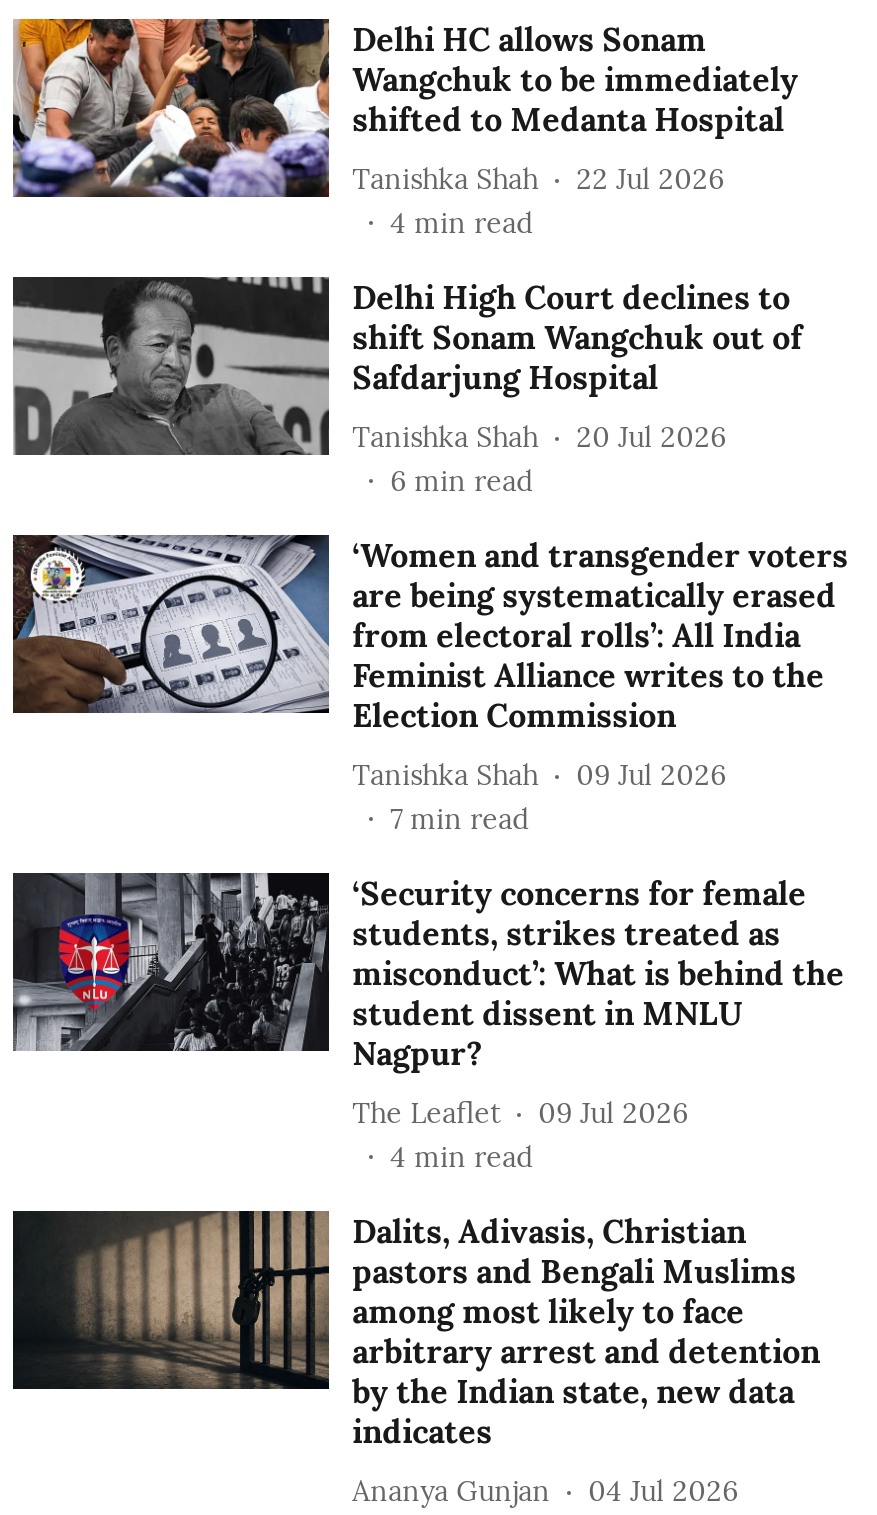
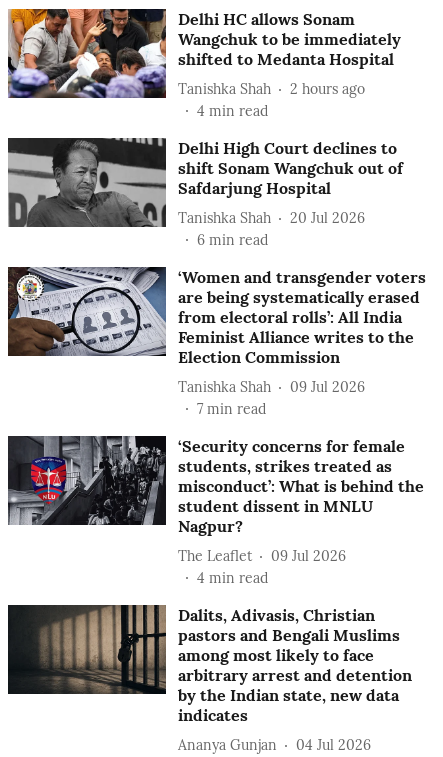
- Tanishka Shah 22 Jul 2026
+ Tanishka Shah 2 hours ago
